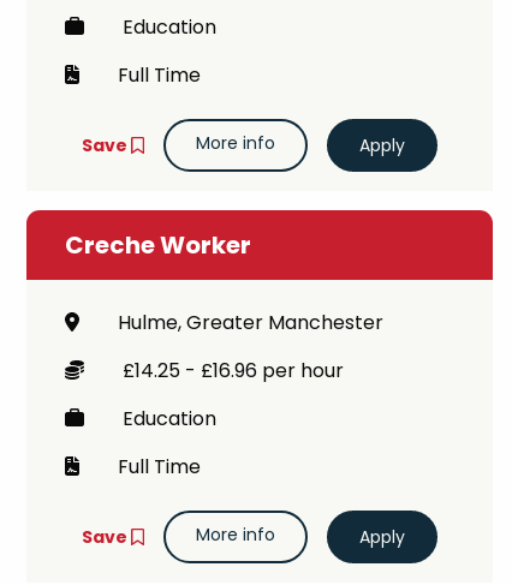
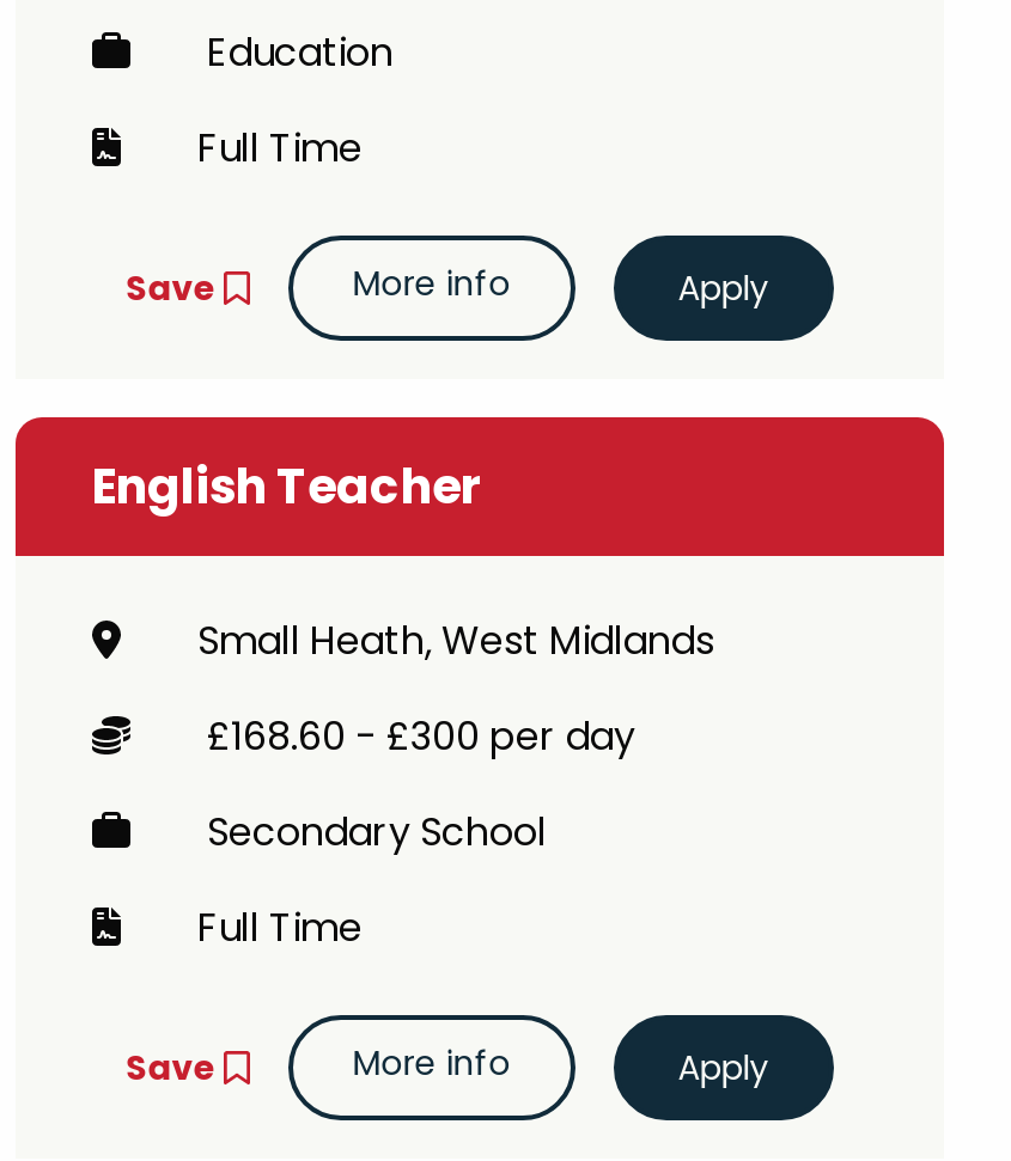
- Creche Worker
+ English Teacher

- Hulme, Greater Manchester
+ Small Heath, West Midlands

- £14.25 - £16.96 per hour
+ £168.60 - £300 per day

- Education
+ Secondary School
